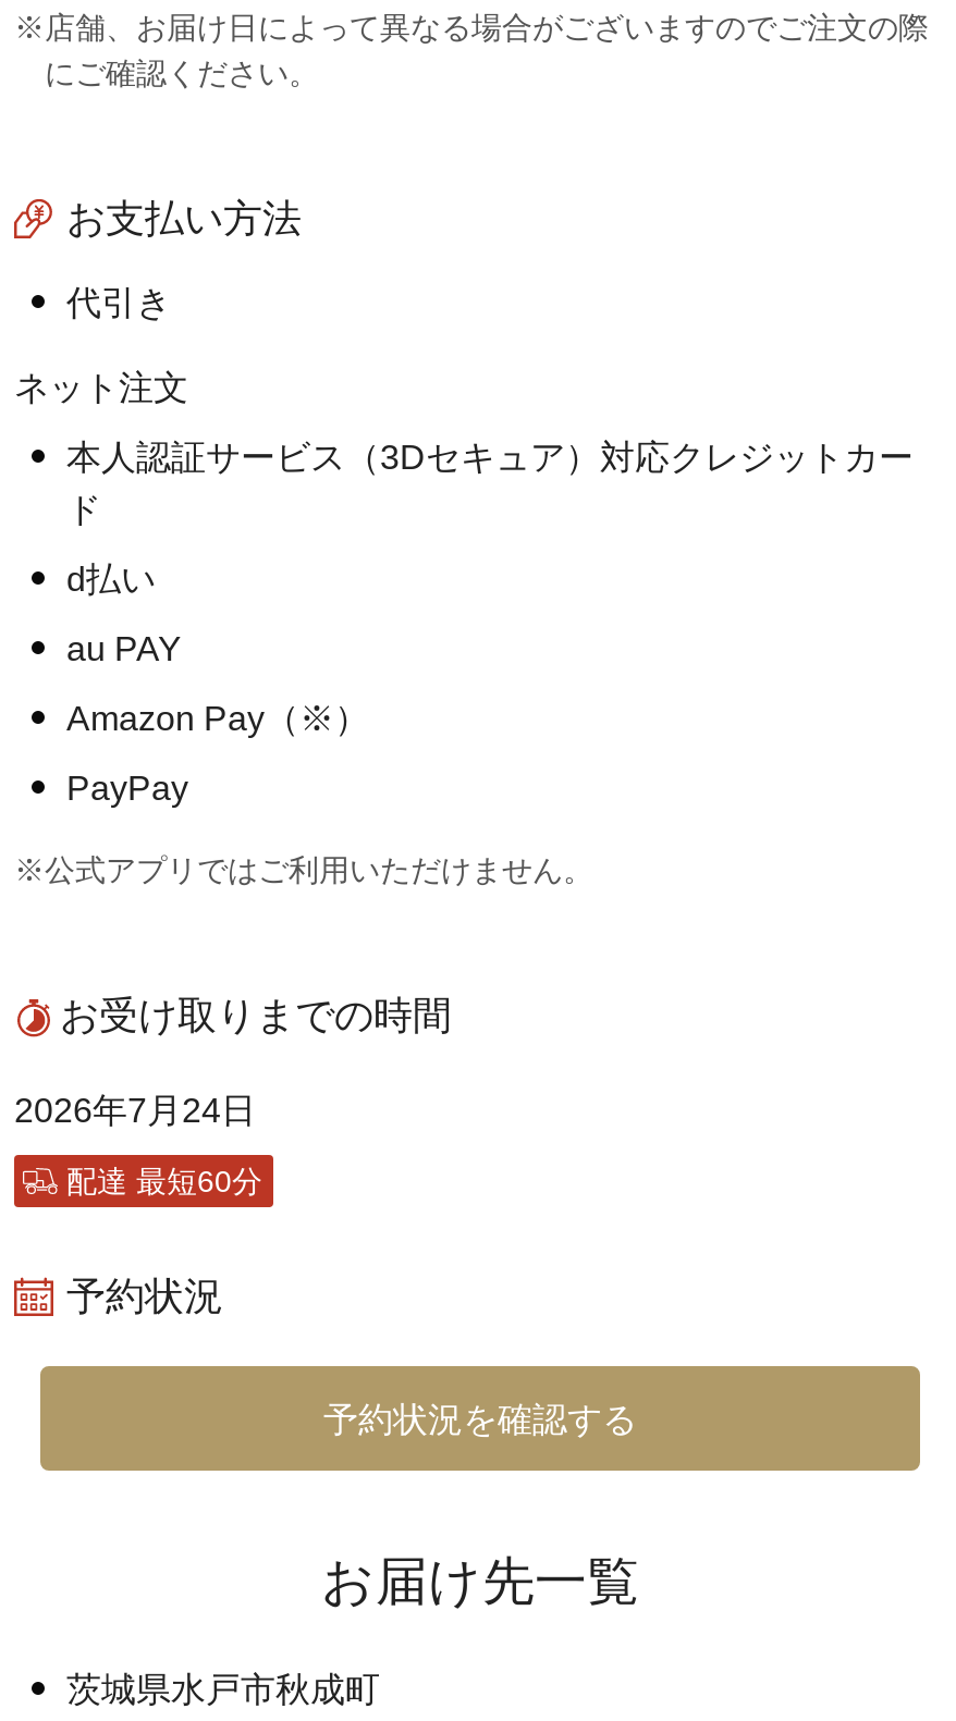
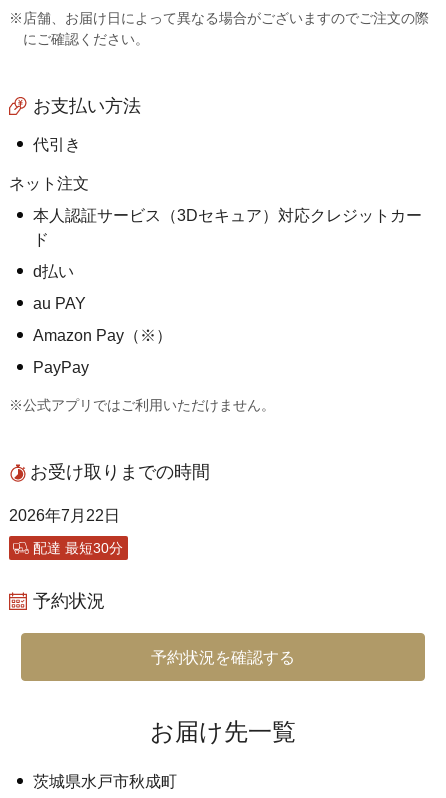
- 2026年7月24日
+ 2026年7月22日

- 配達 最短60分
+ 配達 最短30分
